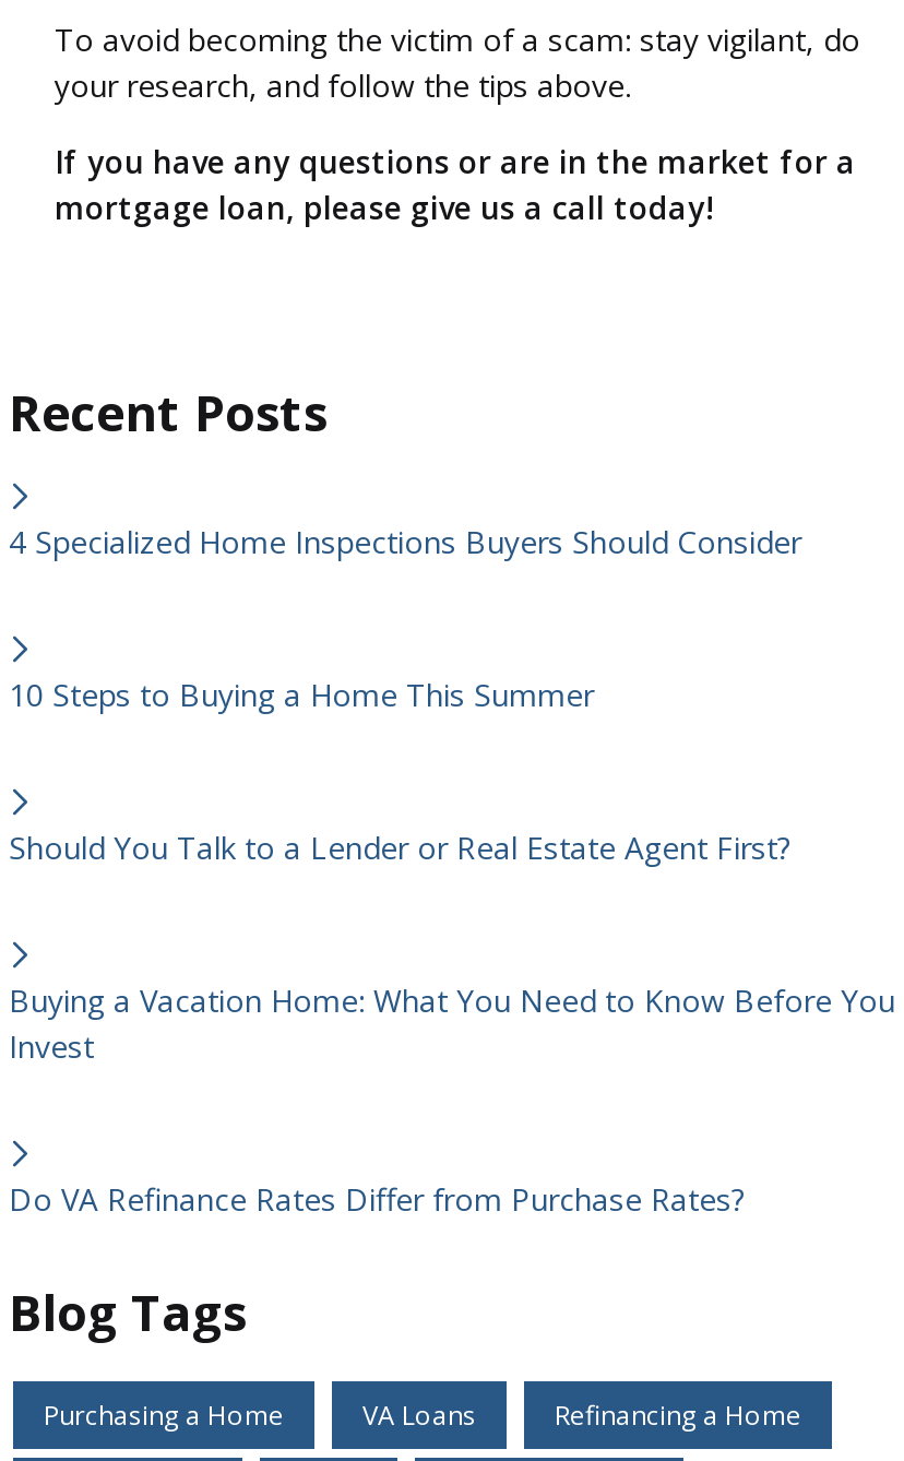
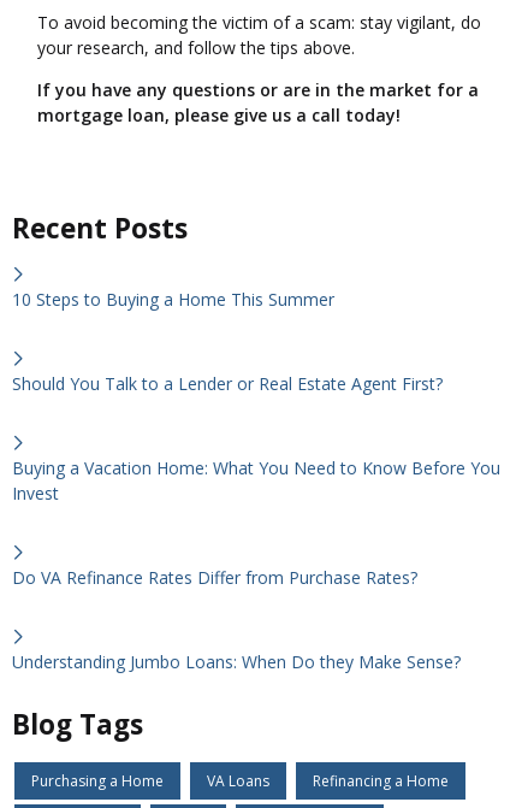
- 4 Specialized Home Inspections Buyers Should Consider

moved up: 10 Steps to Buying a Home This Summer | Should You Talk to a Lender or Real Estate Agent First? | Buying a Vacation Home: What You Need to Know Before You | Invest | Do VA Refinance Rates Differ from Purchase Rates?

+ Understanding Jumbo Loans: When Do they Make Sense?
